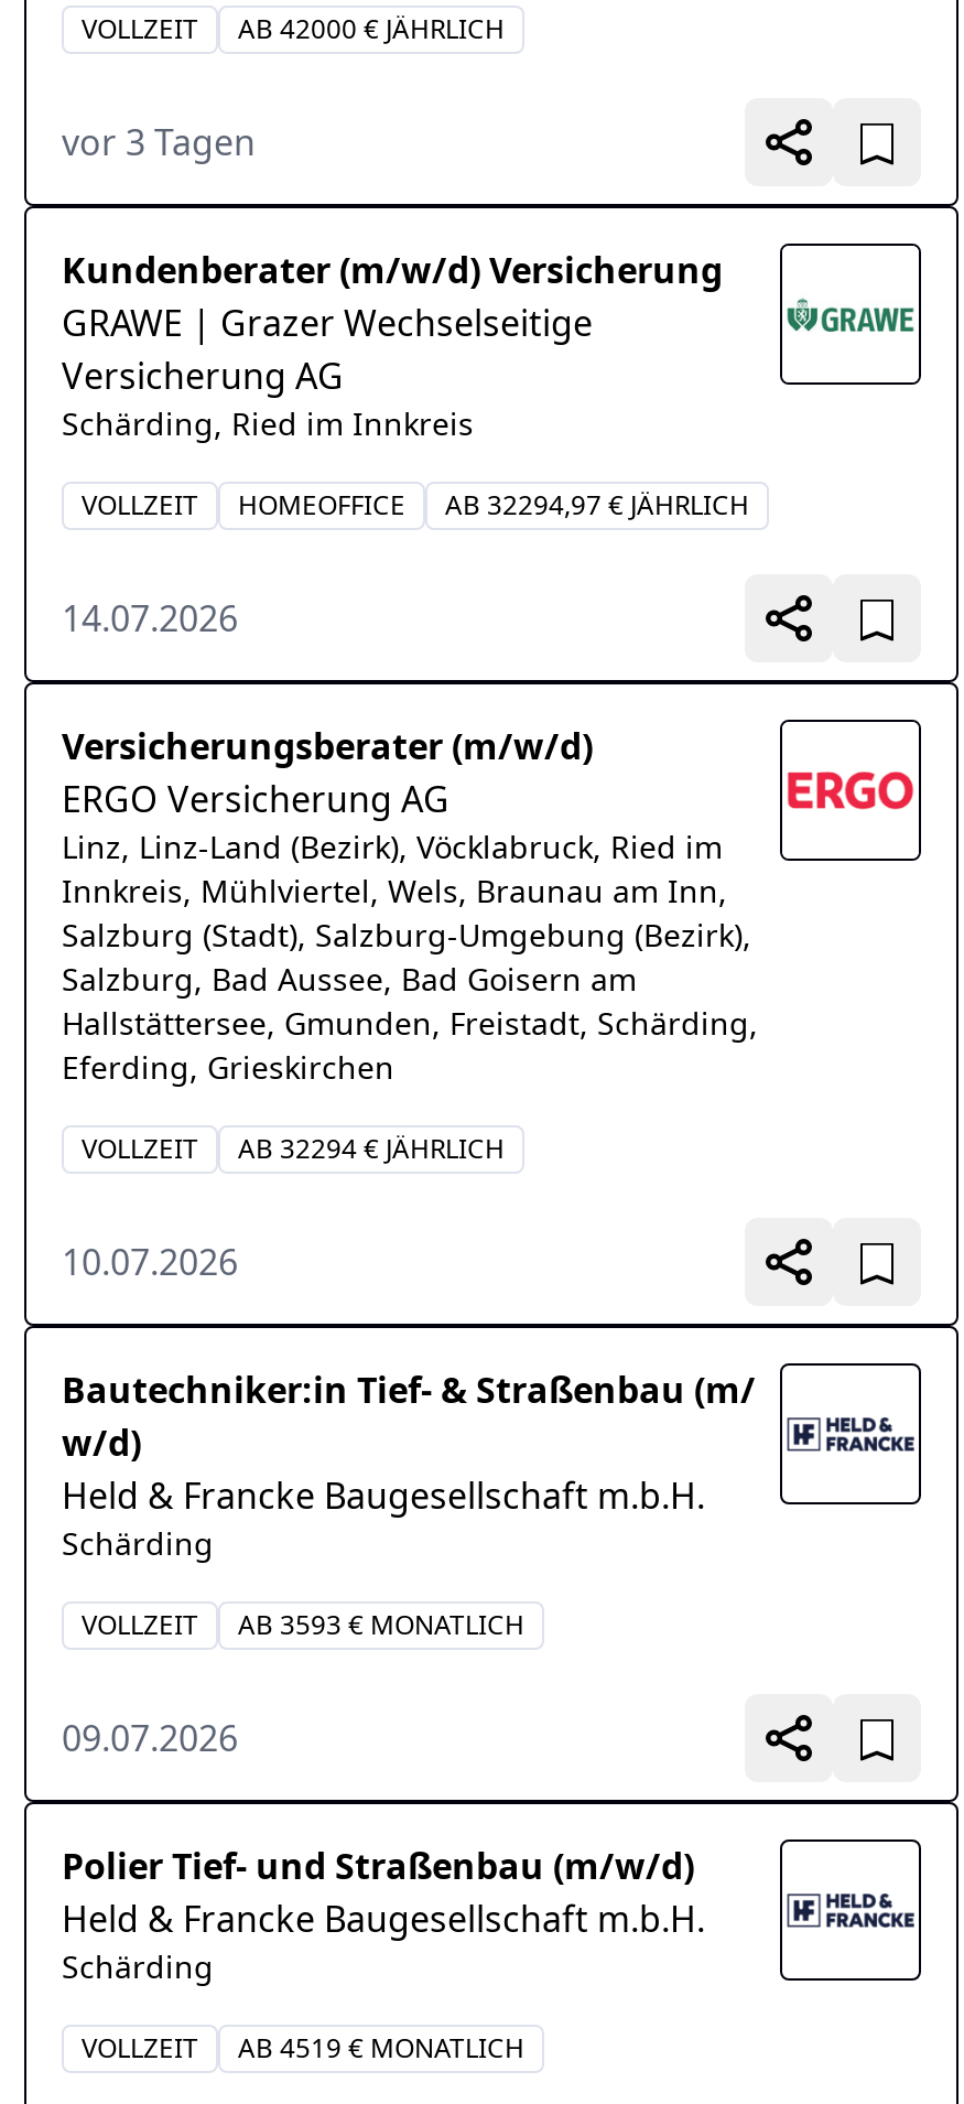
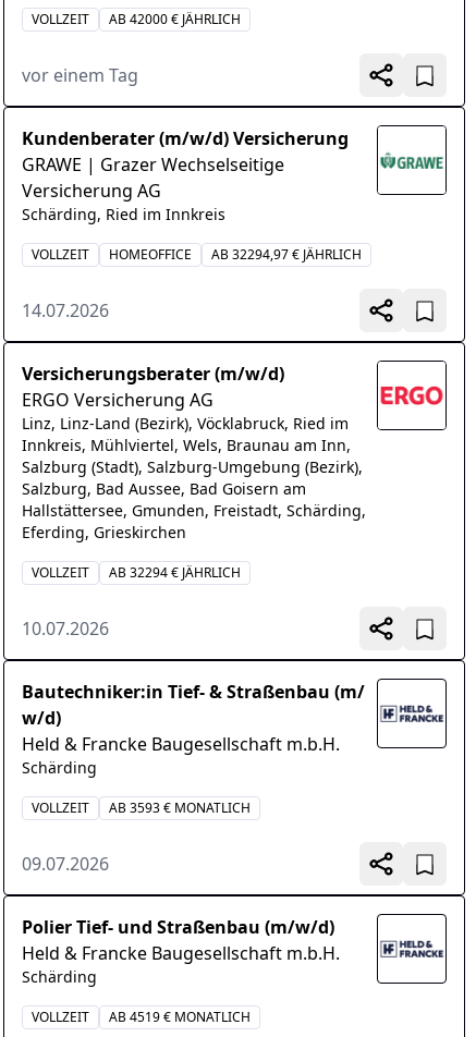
- vor 3 Tagen
+ vor einem Tag
